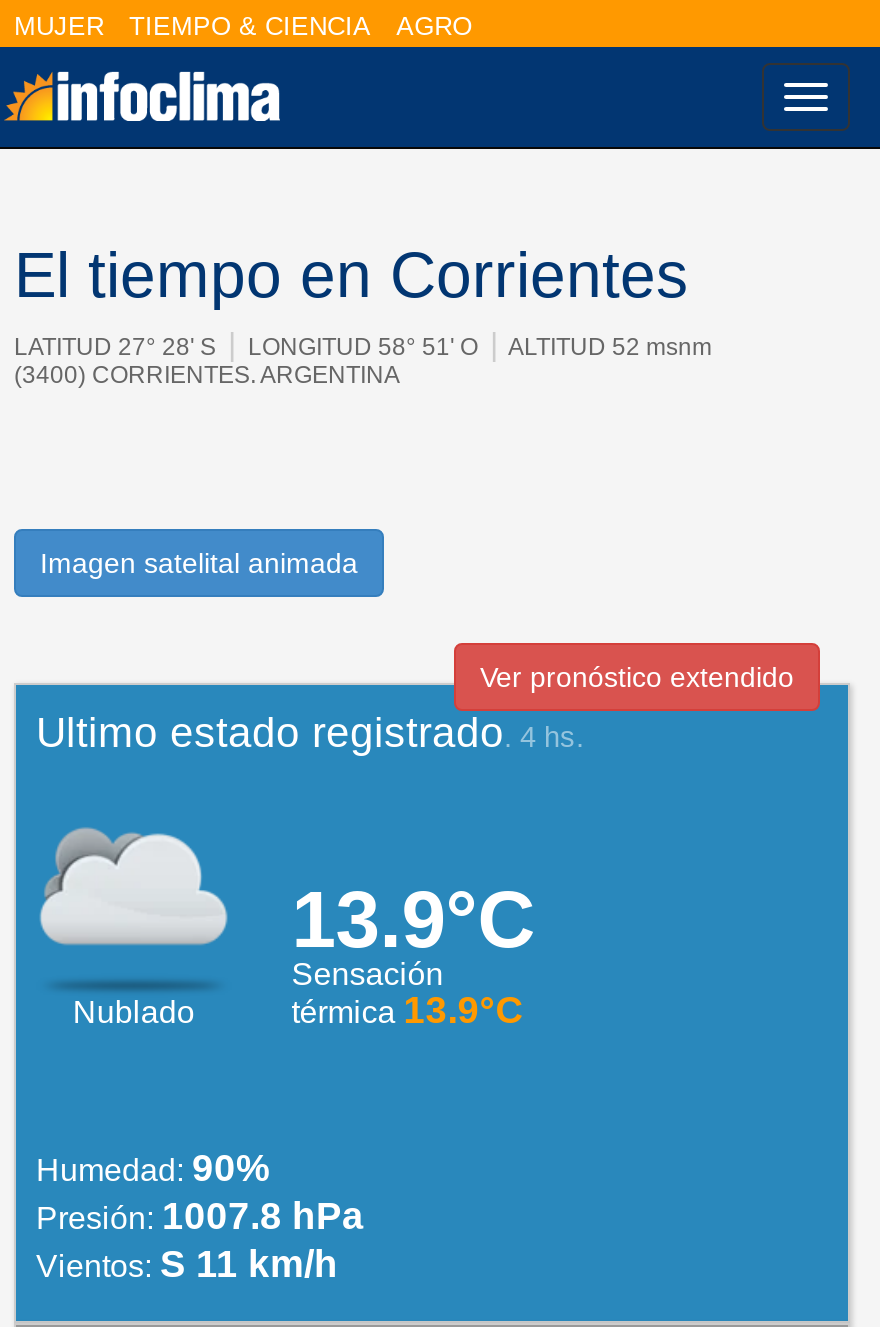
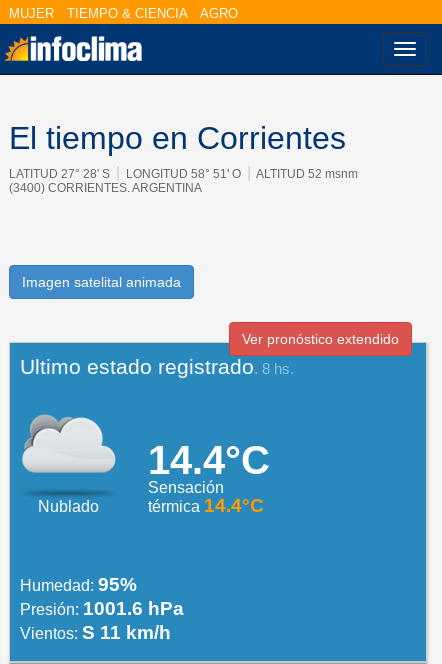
- Ultimo estado registrado. 4 hs.
+ Ultimo estado registrado. 8 hs.

- 13.9°C
+ 14.4°C

- térmica 13.9°C
+ térmica 14.4°C

- Humedad: 90%
+ Humedad: 95%

- Presión: 1007.8 hPa
+ Presión: 1001.6 hPa
